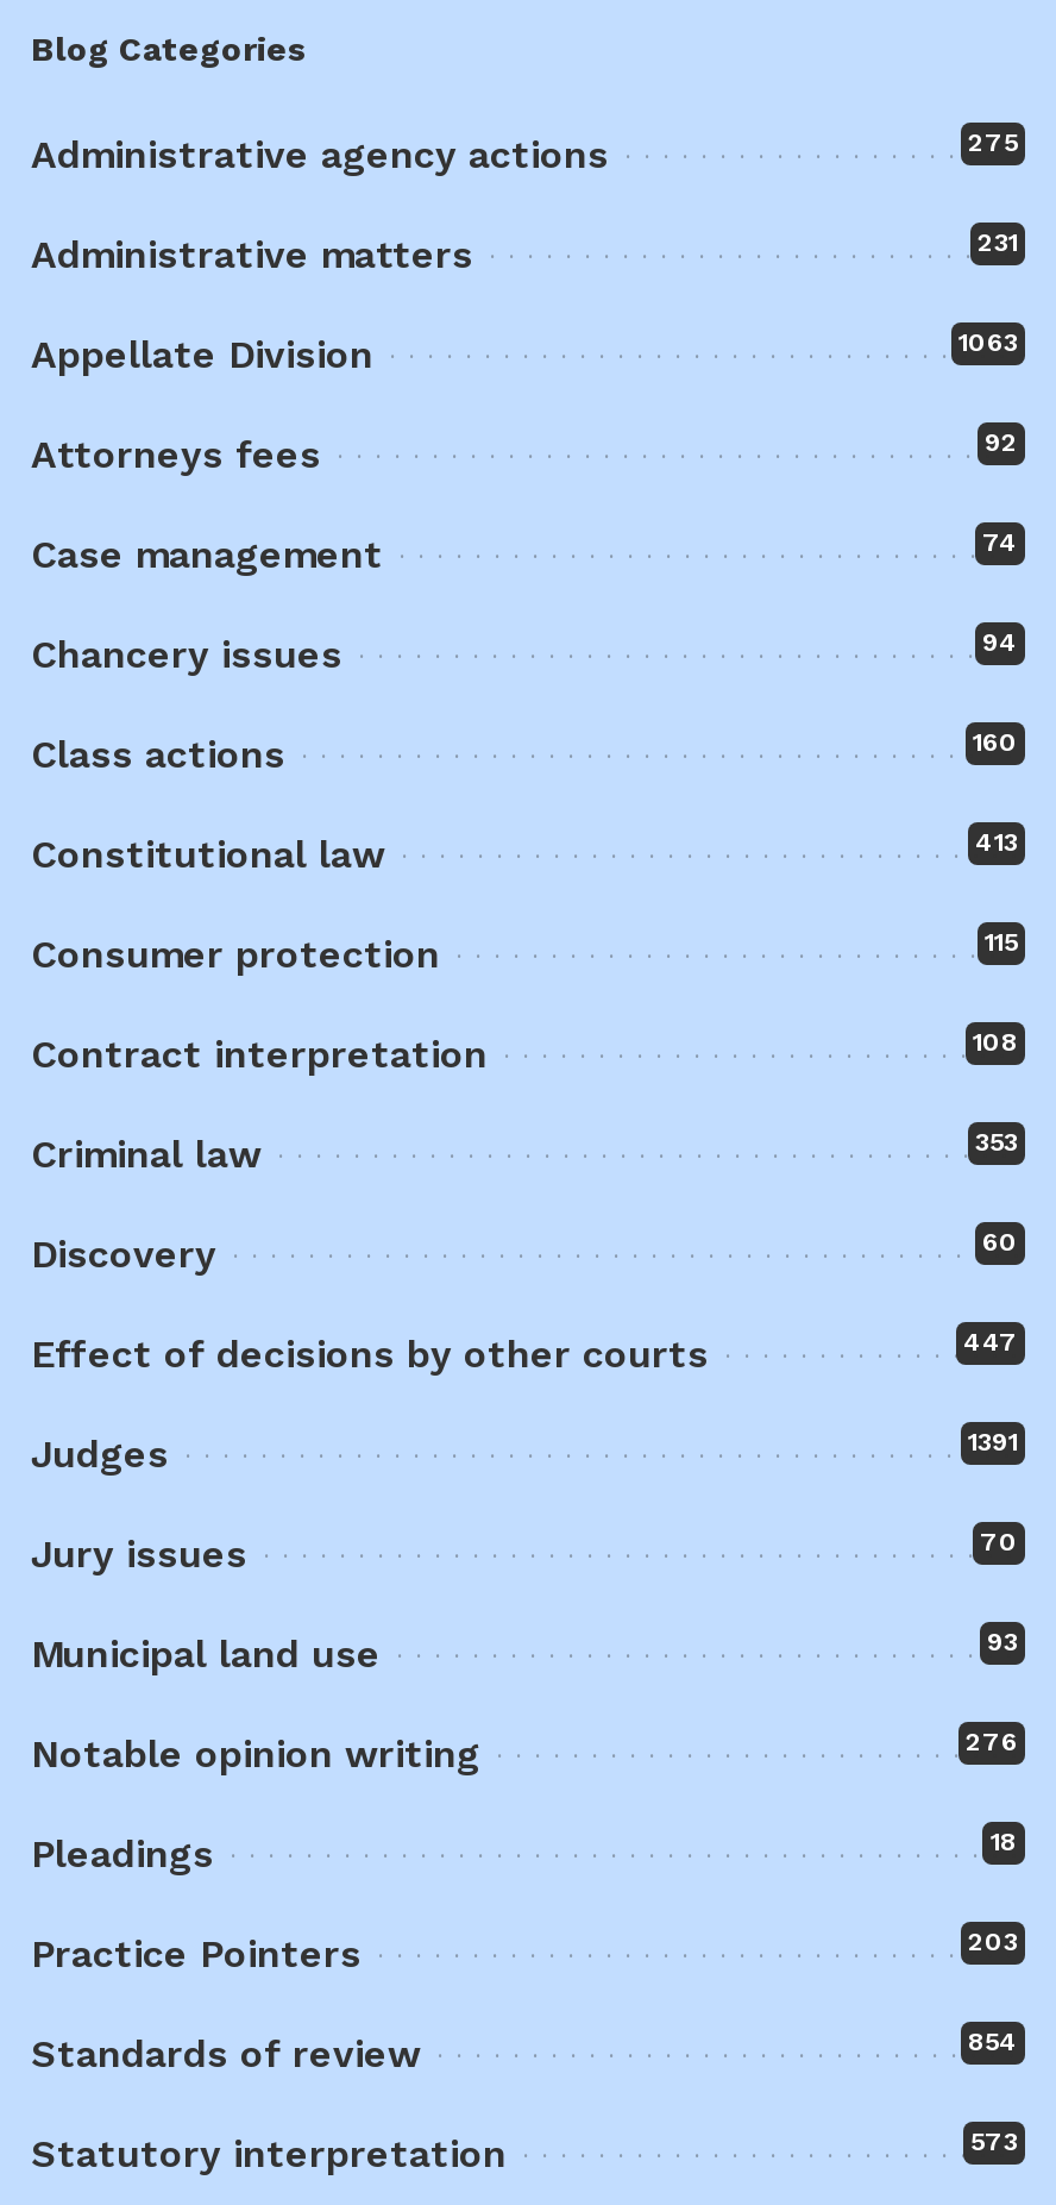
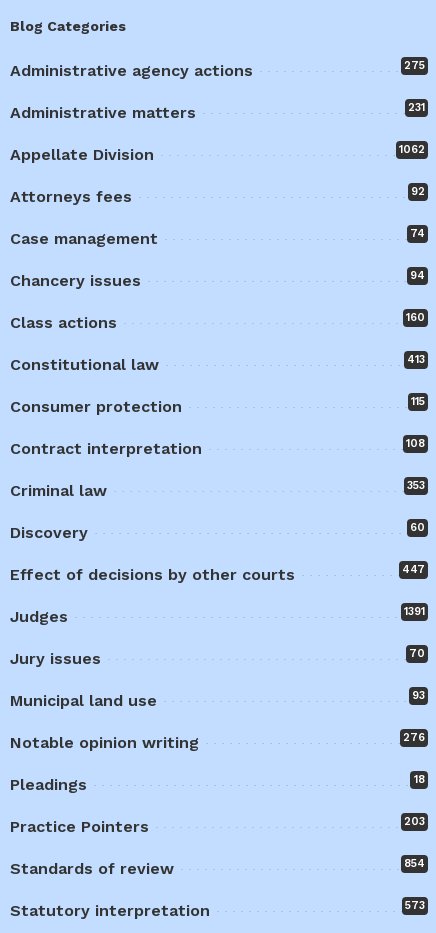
- 1063
+ 1062
